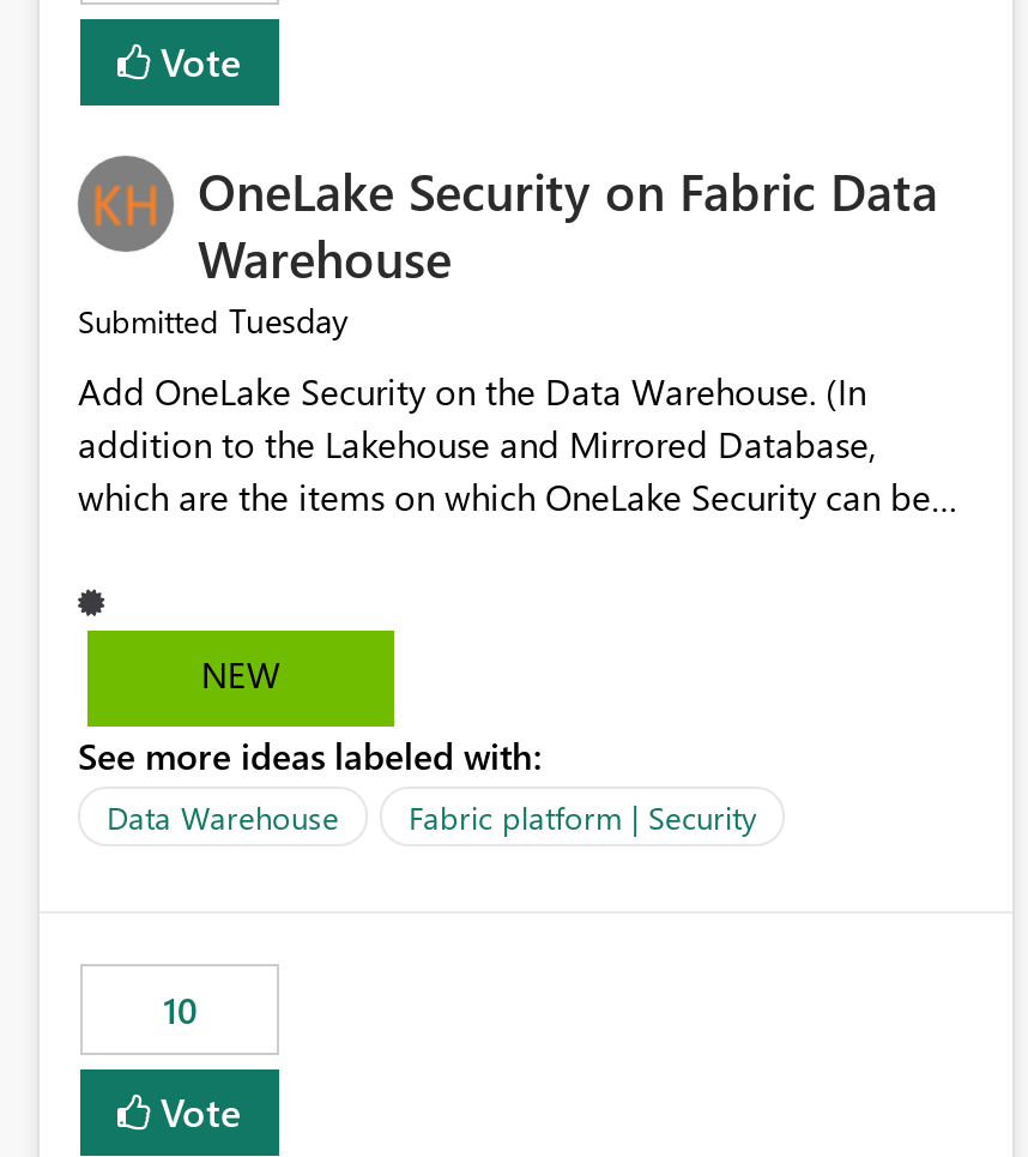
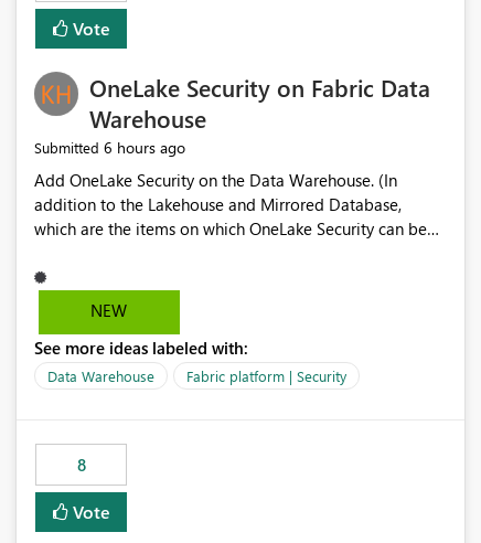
- Submitted Tuesday
+ Submitted 6 hours ago

- 10
+ 8
